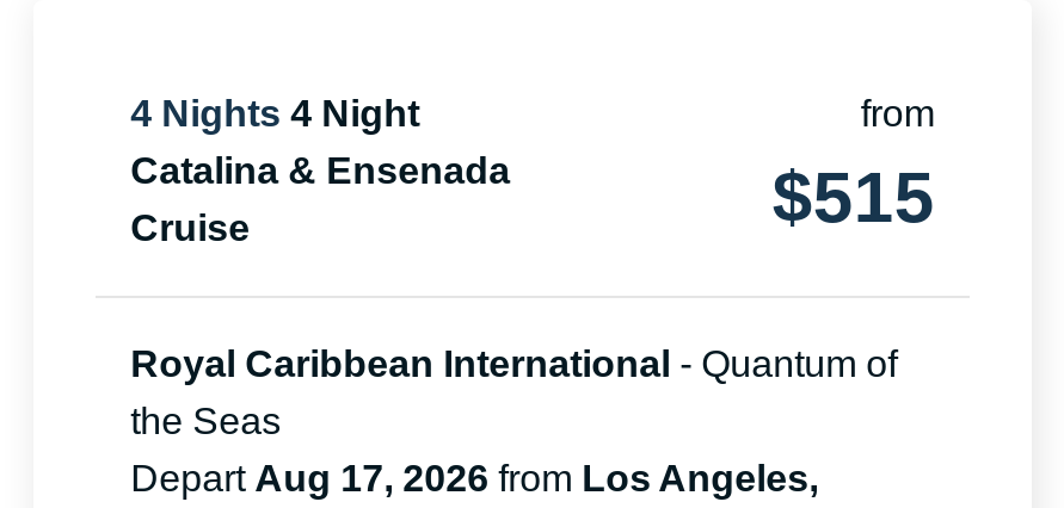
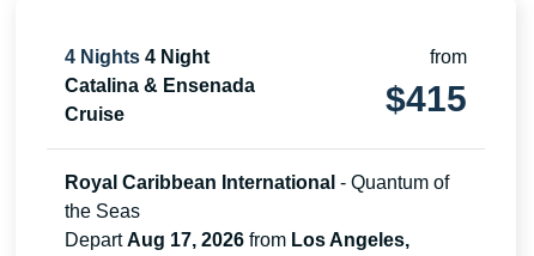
- $515
+ $415
